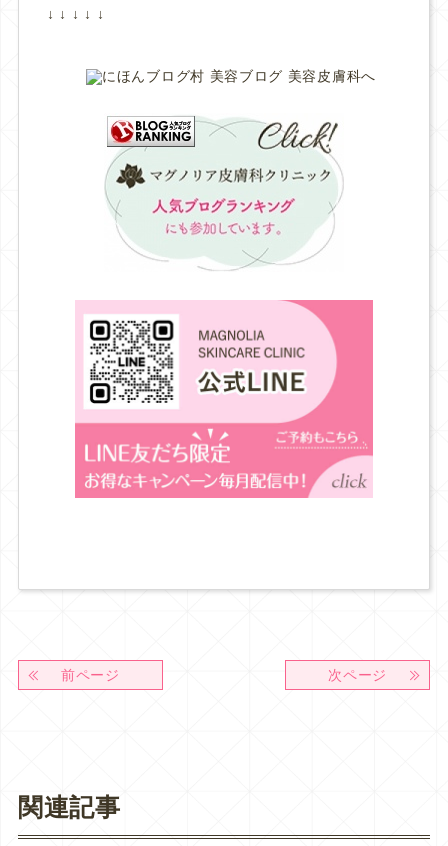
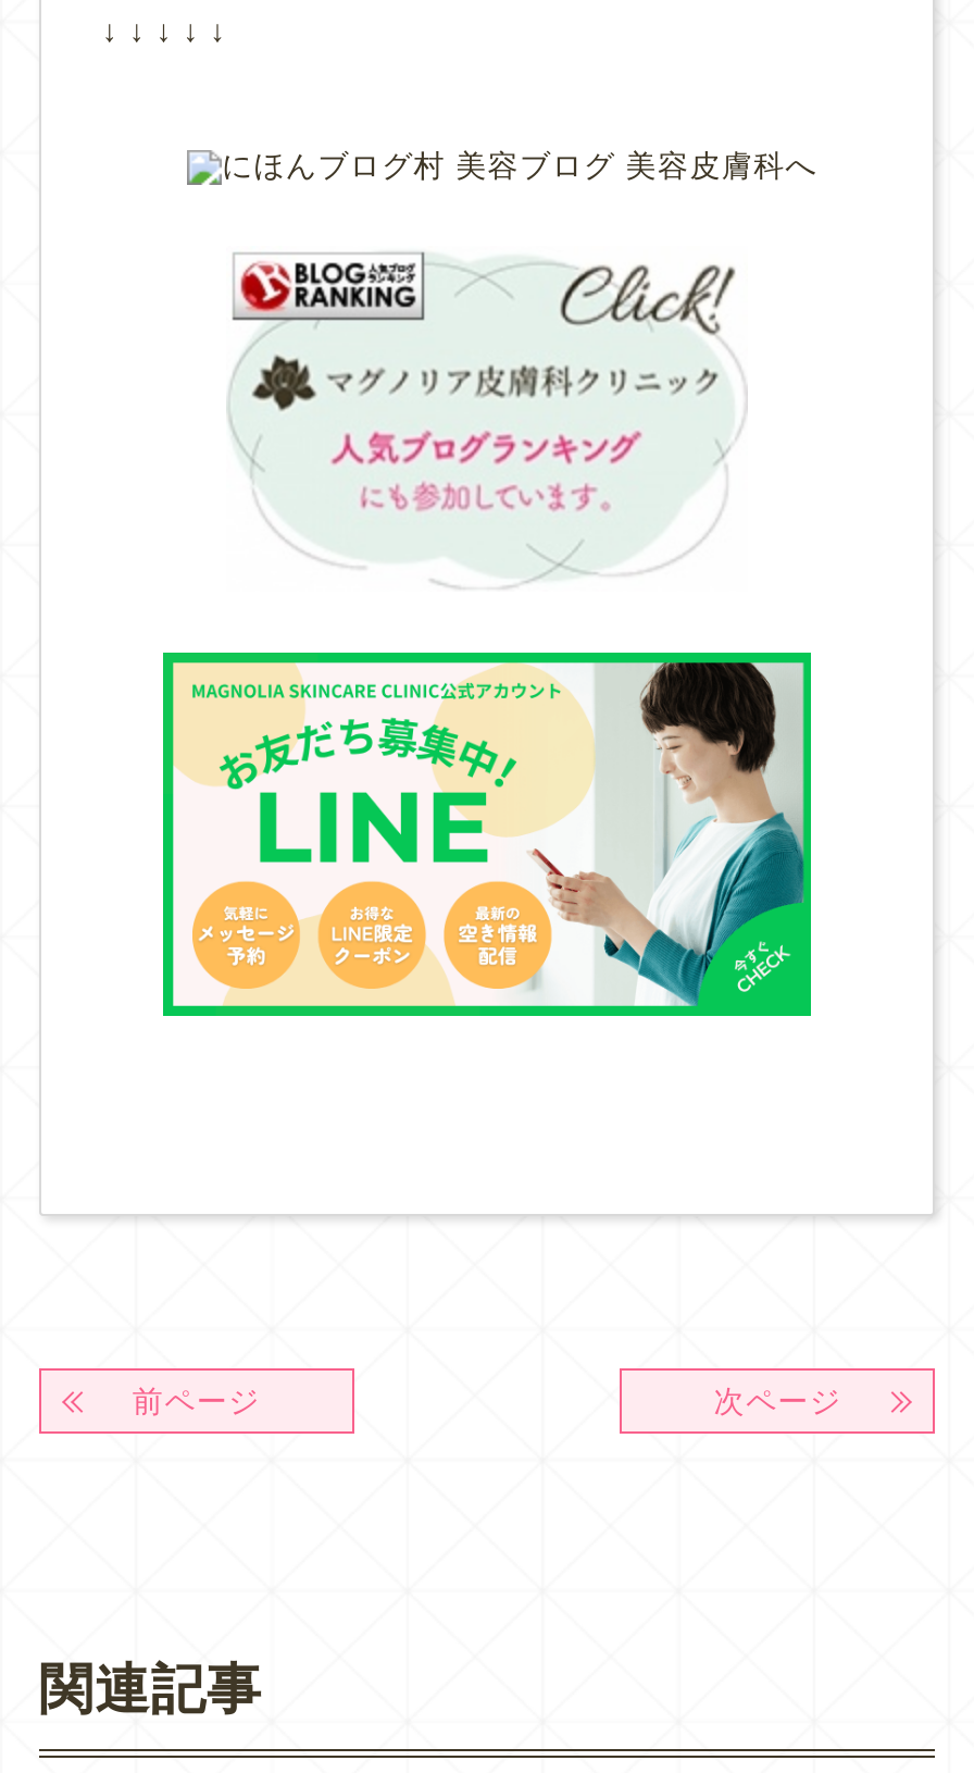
- [image]
+ [image]
